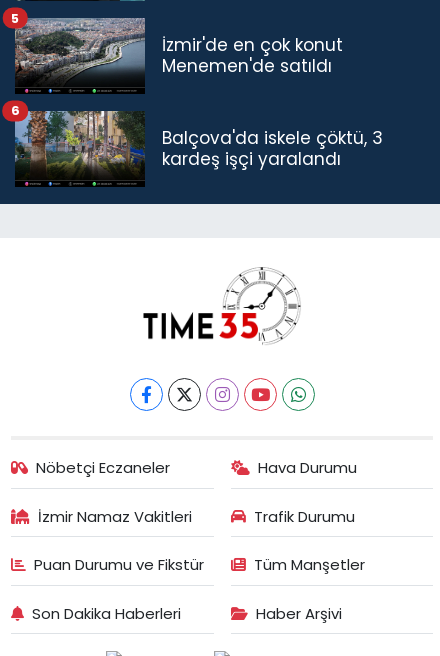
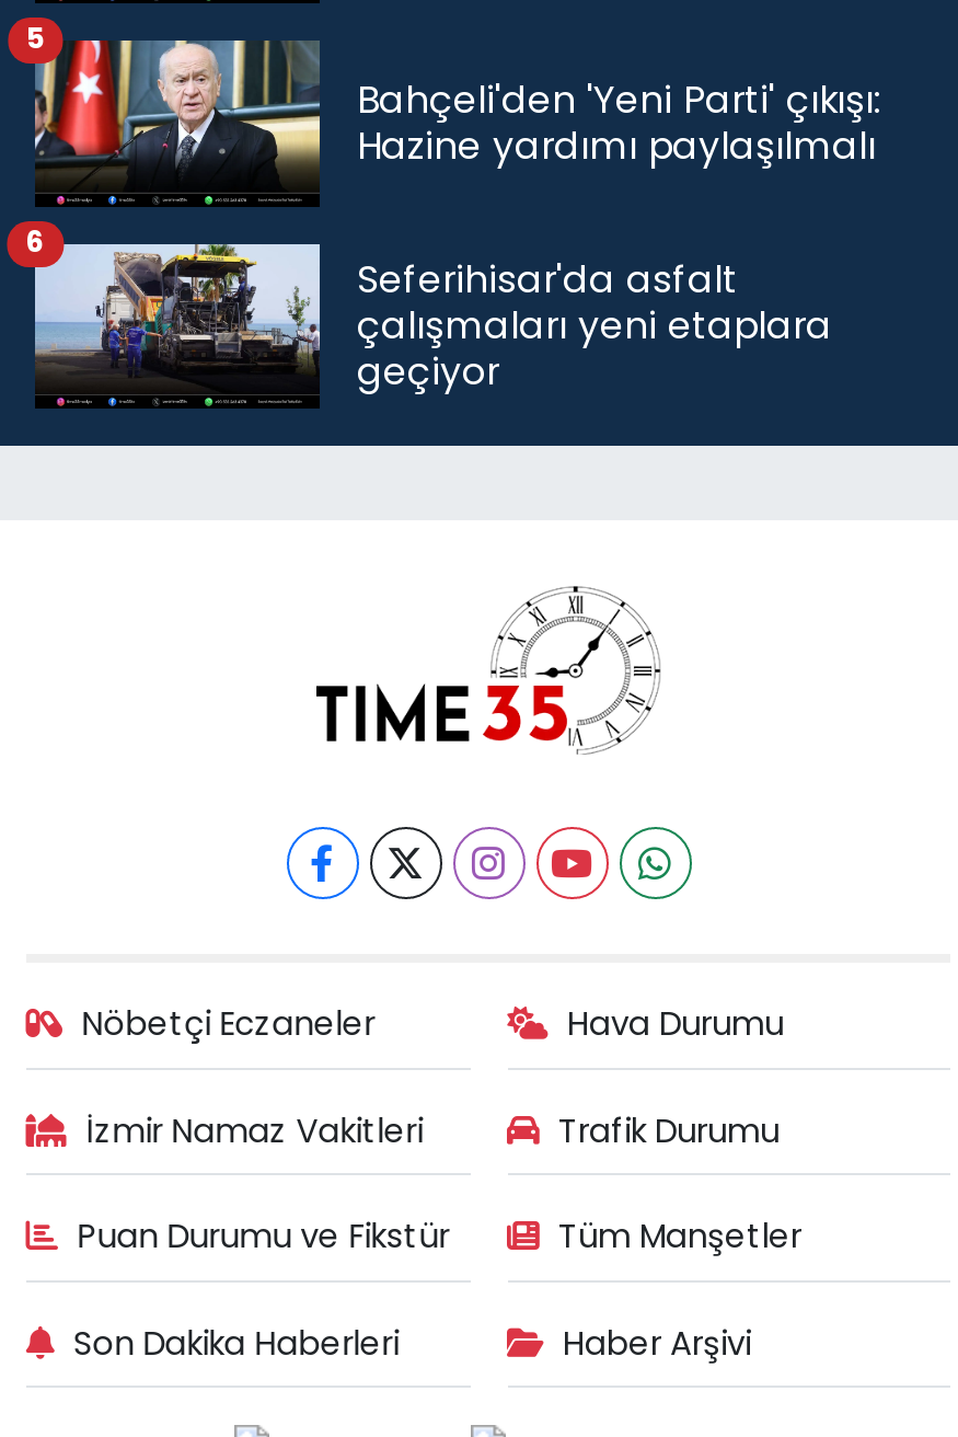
- [image]
- İzmir'de en çok konut
- Menemen'de satıldı
+ [image]
+ Bahçeli'den 'Yeni Parti' çıkışı:
+ Hazine yardımı paylaşılmalı

- [image]
- Balçova'da iskele çöktü, 3
- kardeş işçi yaralandı
+ [image]
+ Seferihisar'da asfalt
+ çalışmaları yeni etaplara
+ geçiyor
